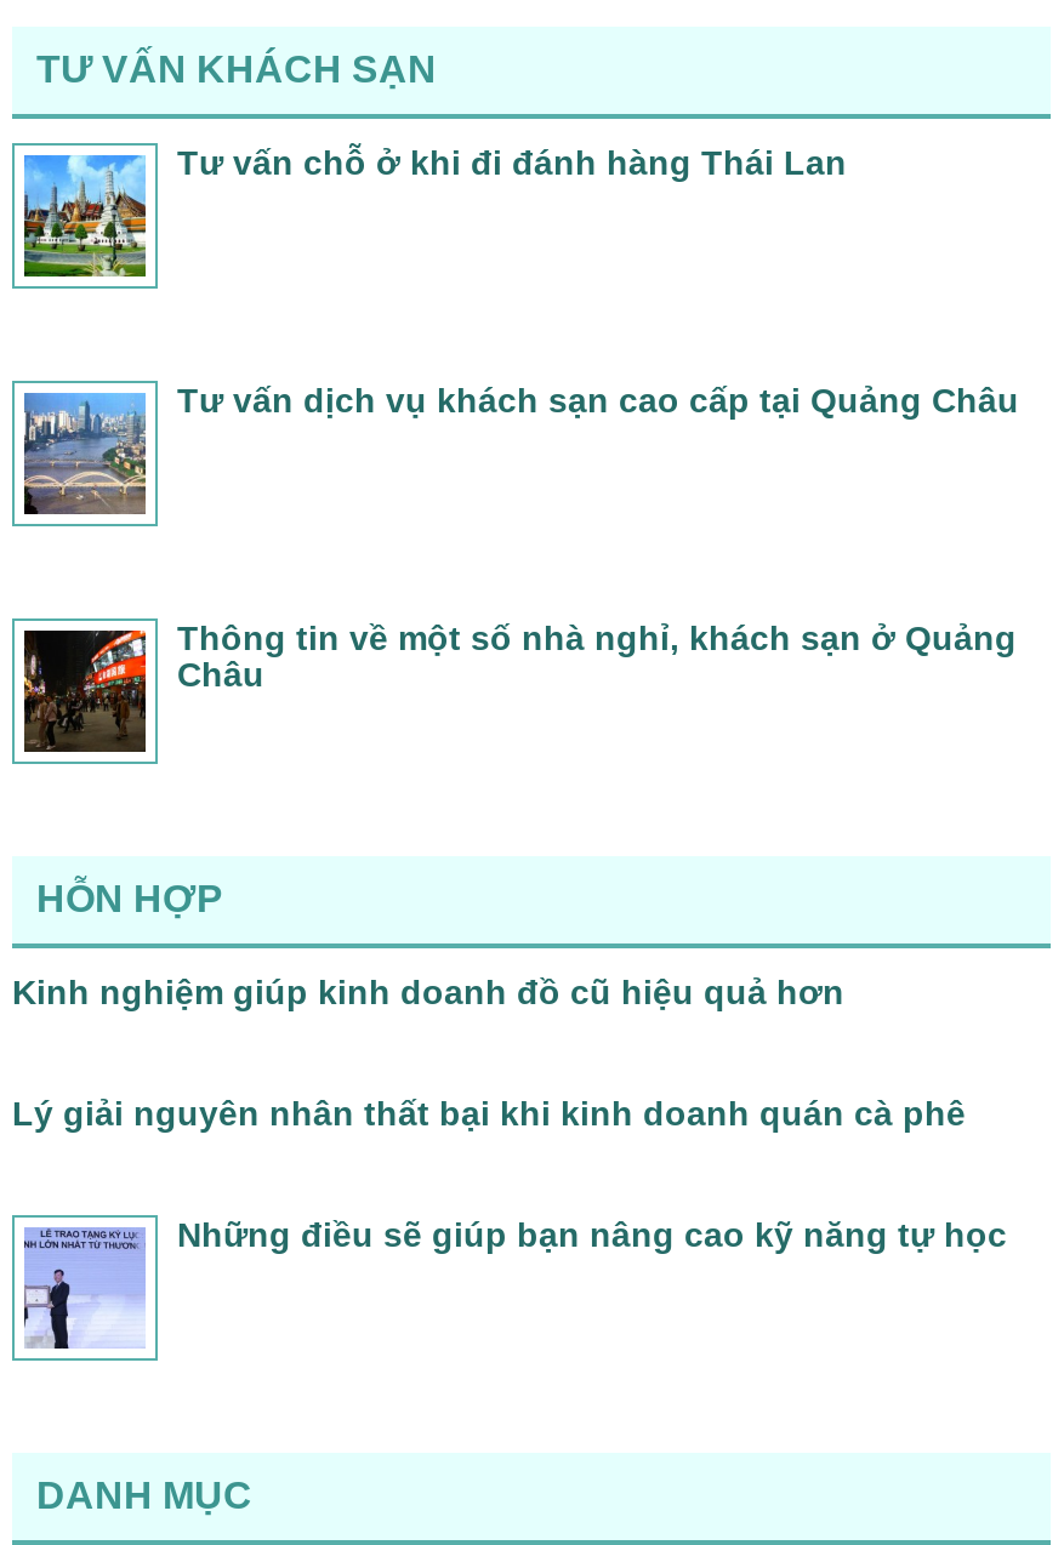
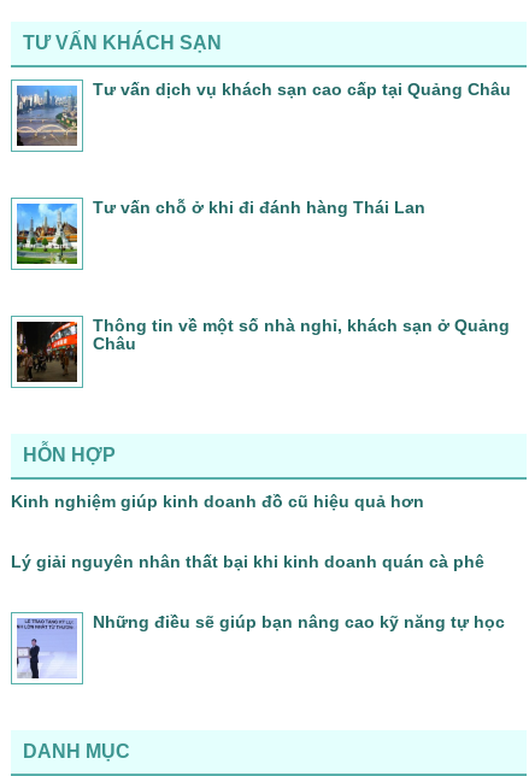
moved down: [image] | Tư vấn chỗ ở khi đi đánh hàng Thái Lan

moved up: [image] | Tư vấn dịch vụ khách sạn cao cấp tại Quảng Châu
